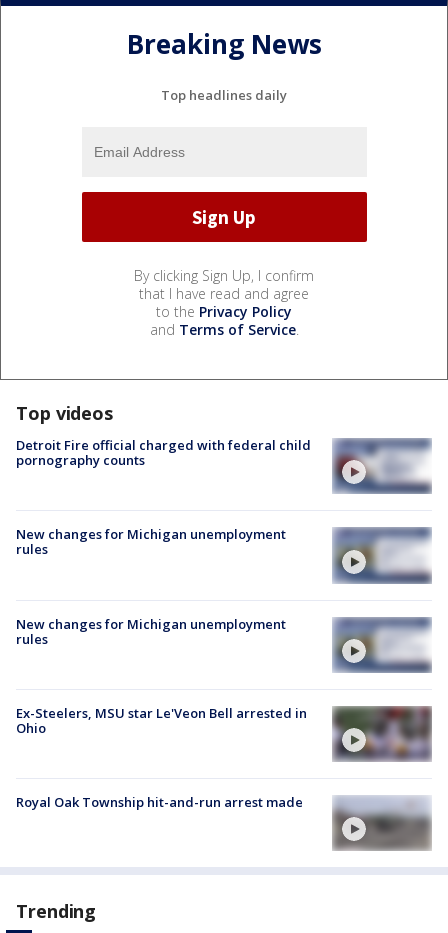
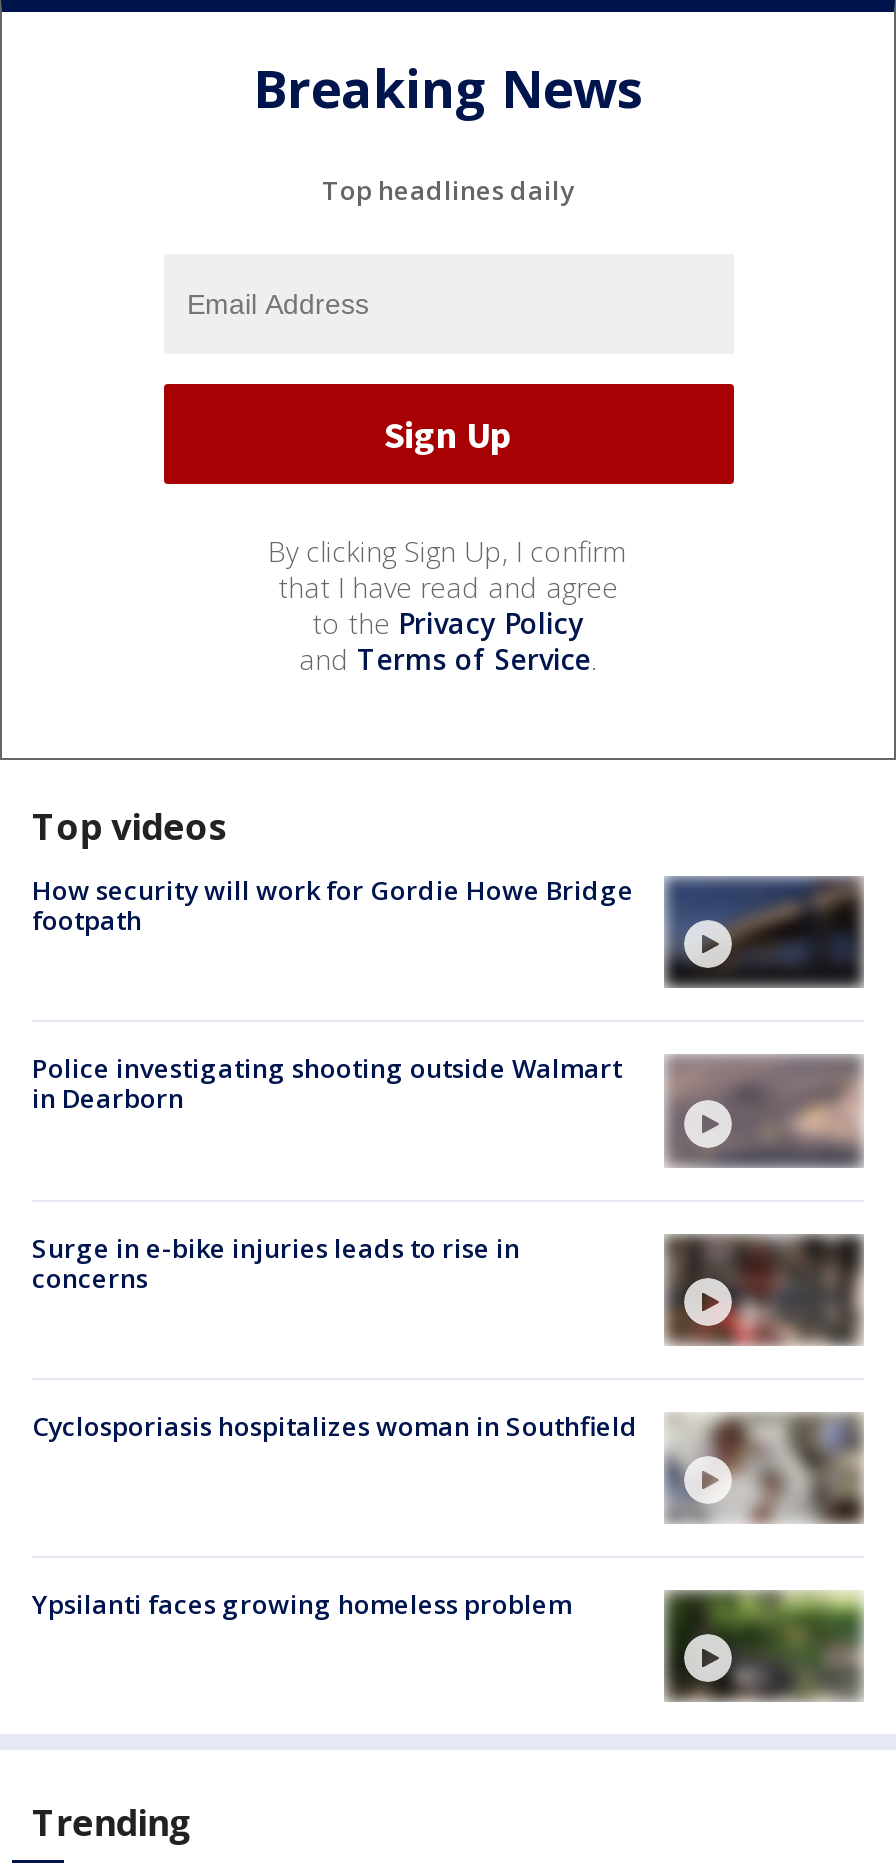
- [image]
- Detroit Fire official charged with federal child
- pornography counts
+ [image]
+ How security will work for Gordie Howe Bridge
+ footpath

- New changes for Michigan unemployment
- rules
+ Police investigating shooting outside Walmart
+ in Dearborn

- [image]
+ [image]

- New changes for Michigan unemployment
- rules
+ Surge in e-bike injuries leads to rise in
+ concerns

- [image]
+ [image]

- [image]
- Ex-Steelers, MSU star Le'Veon Bell arrested in
- Ohio
+ [image]
+ Cyclosporiasis hospitalizes woman in Southfield

- Royal Oak Township hit-and-run arrest made
+ Ypsilanti faces growing homeless problem

- [image]
+ [image]
